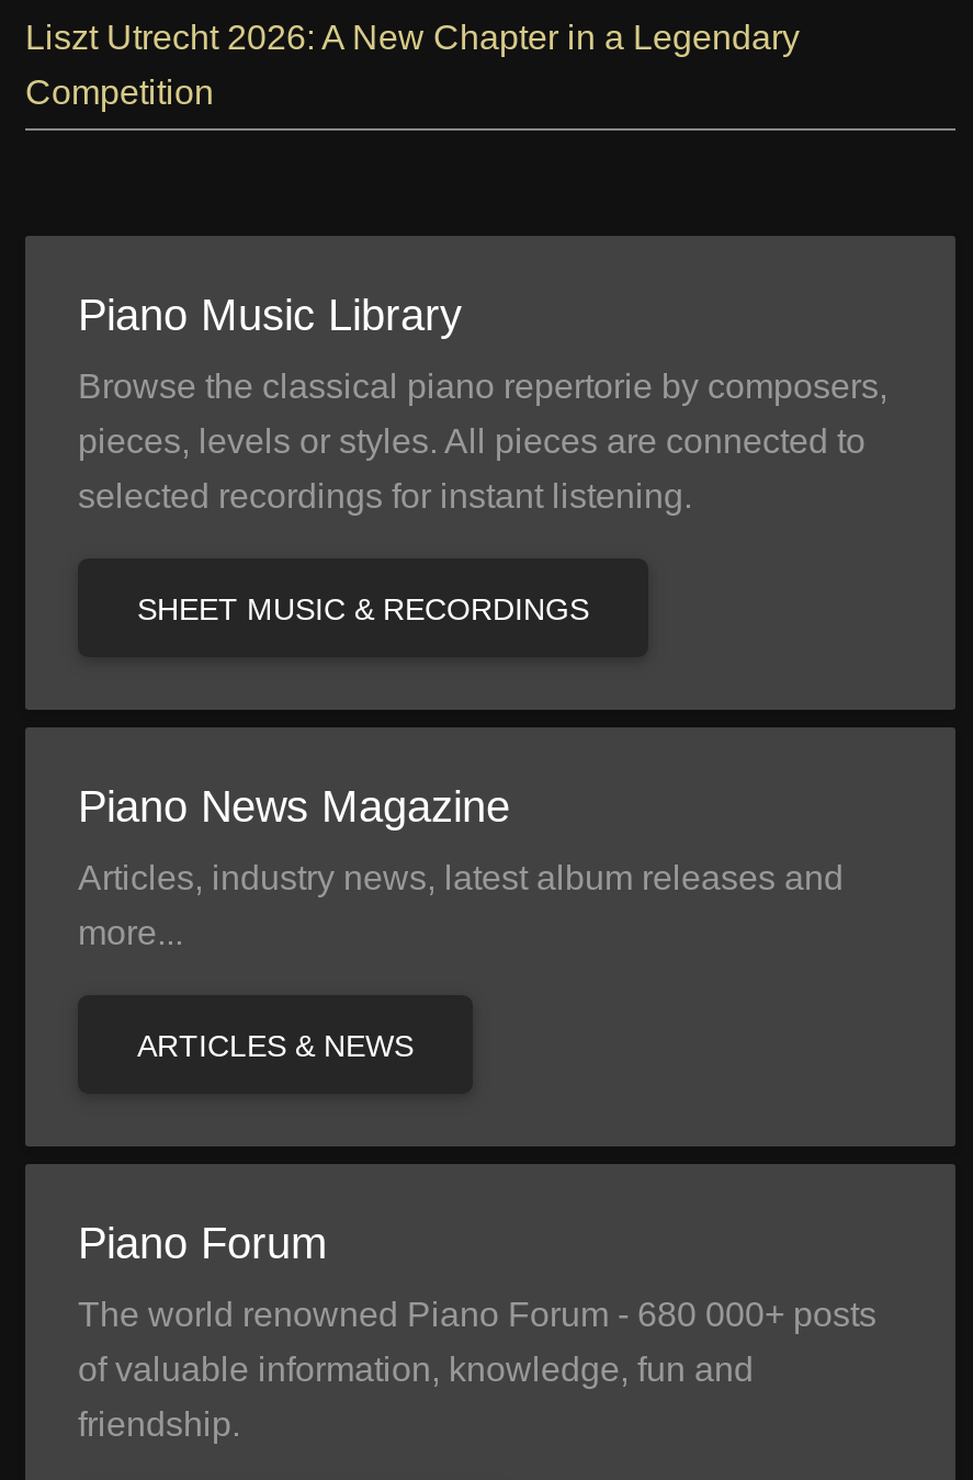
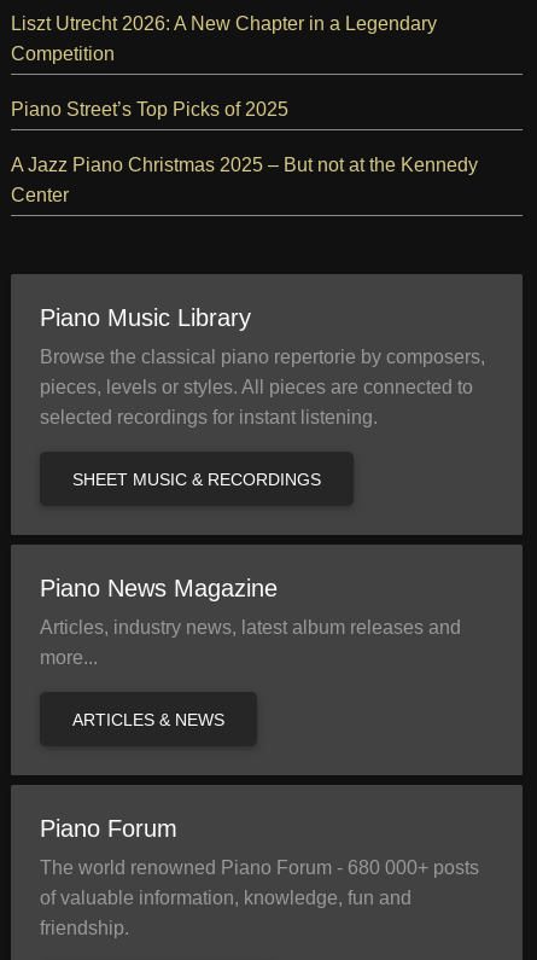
+ Piano Street’s Top Picks of 2025
+ A Jazz Piano Christmas 2025 – But not at the Kennedy
+ Center
